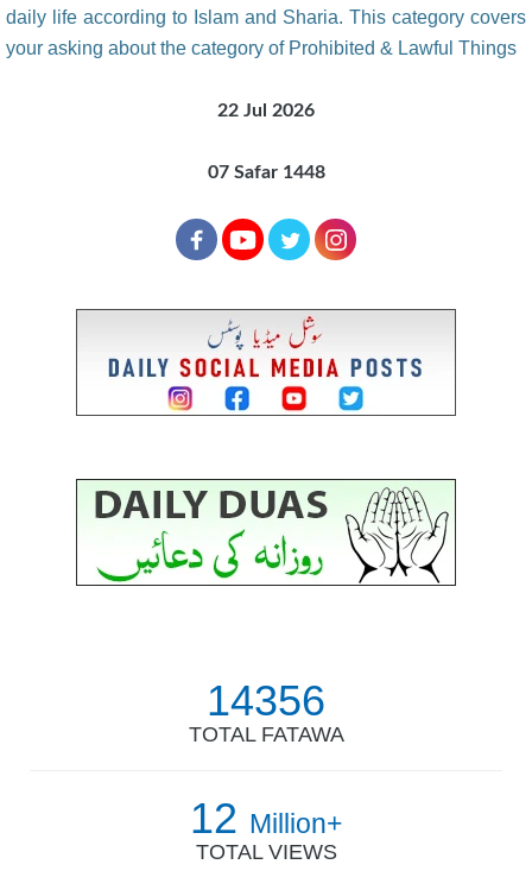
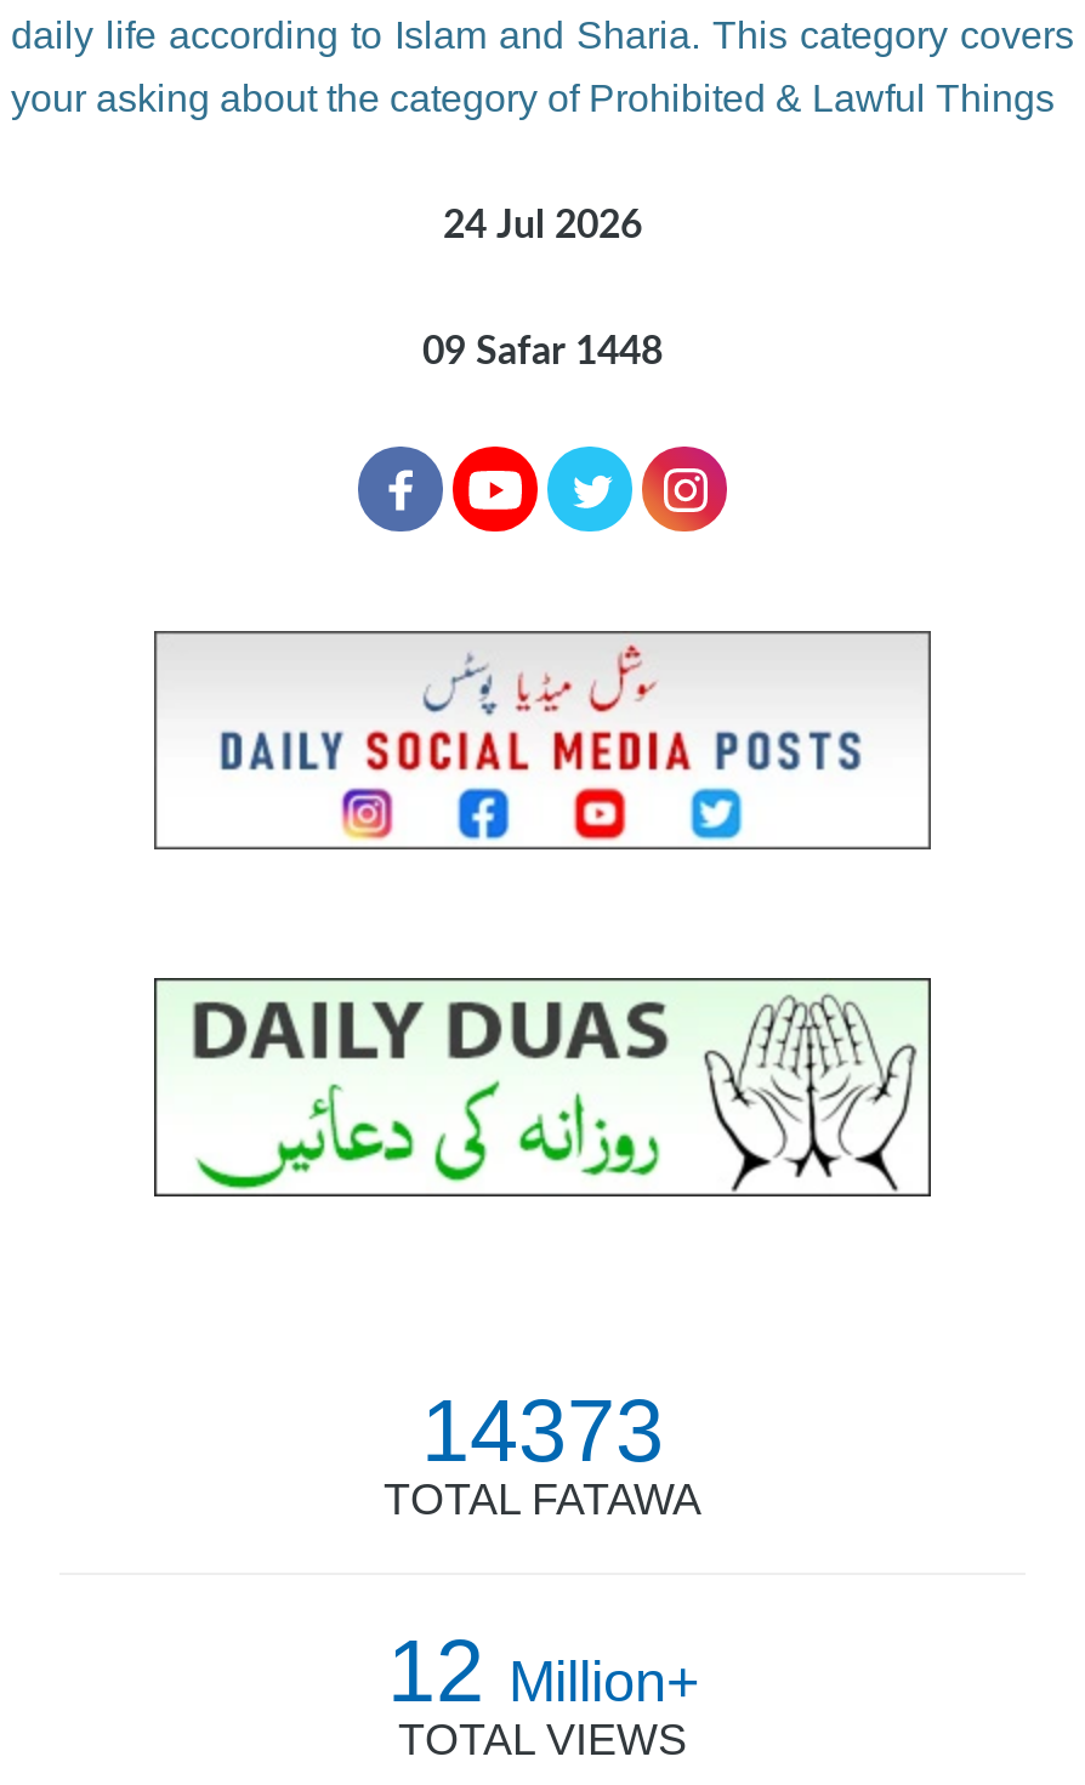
- 22 Jul 2026
+ 24 Jul 2026

- 07 Safar 1448
+ 09 Safar 1448

- 14356
+ 14373
